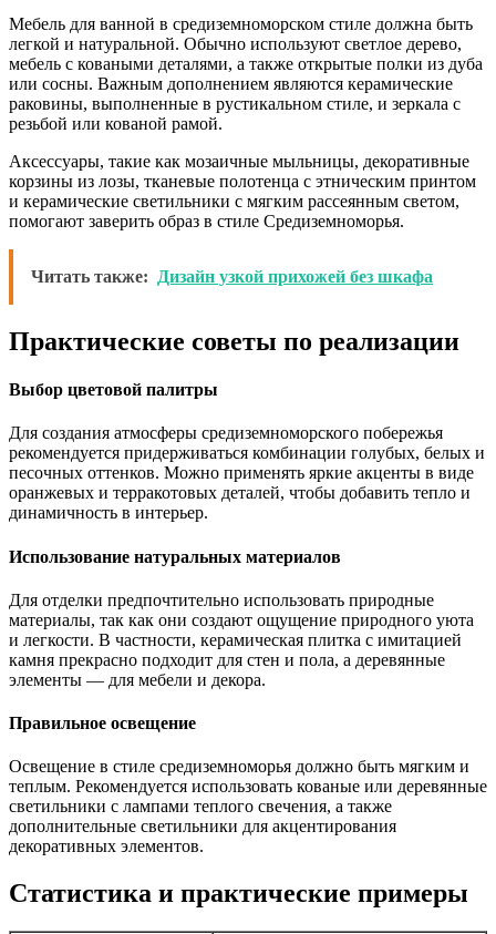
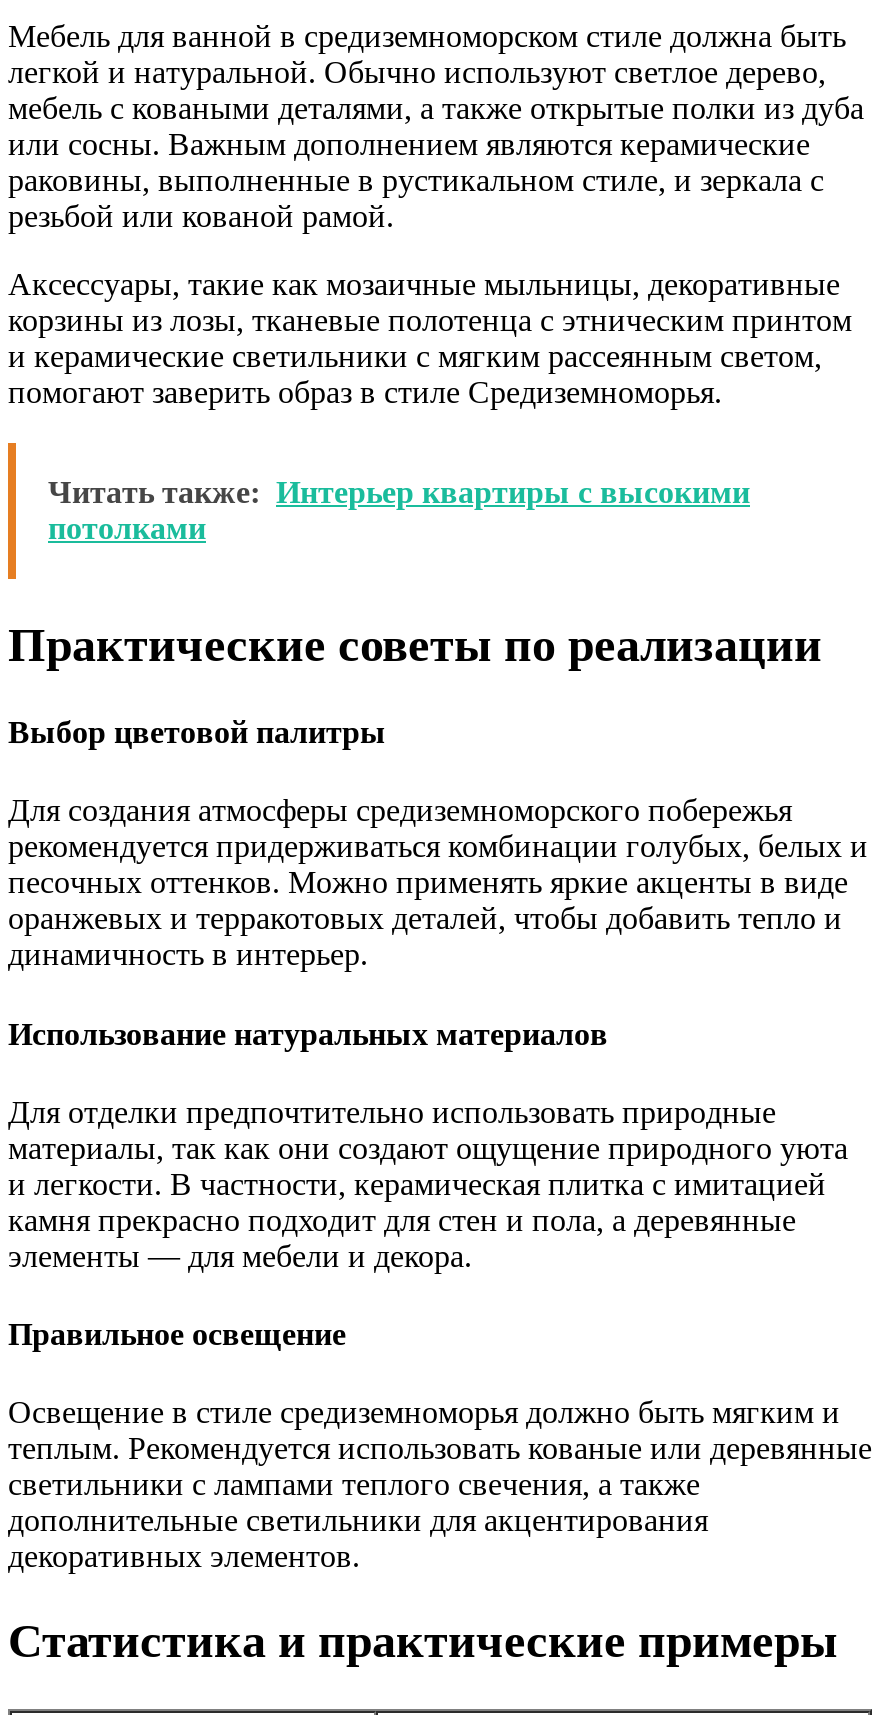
- Читать также: Дизайн узкой прихожей без шкафа
+ Читать также: Интерьер квартиры с высокими
+ потолками
